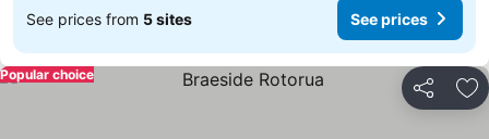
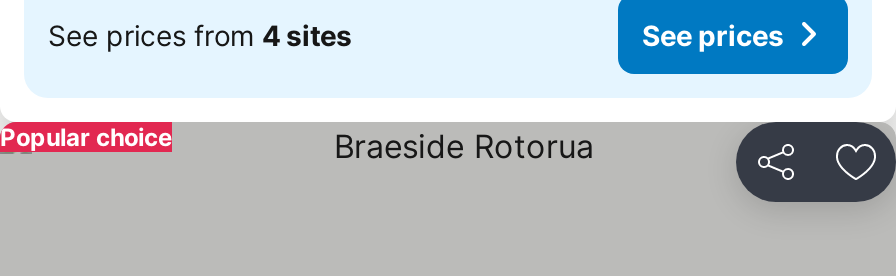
- See prices from 5 sites
+ See prices from 4 sites
